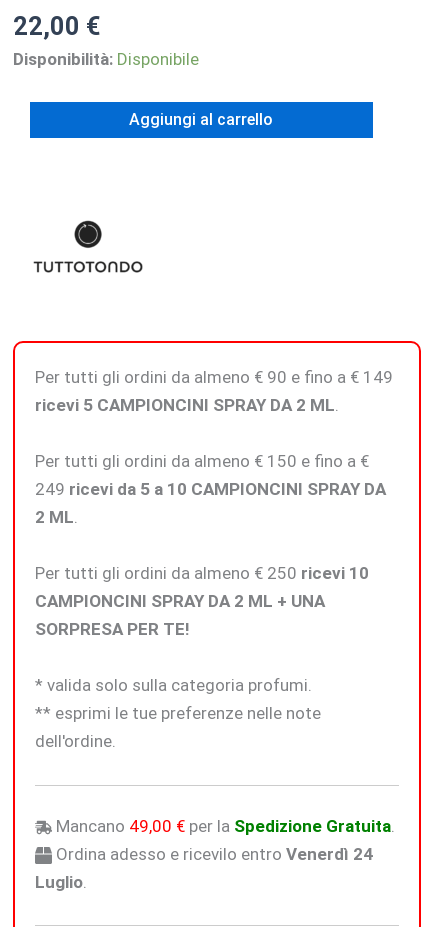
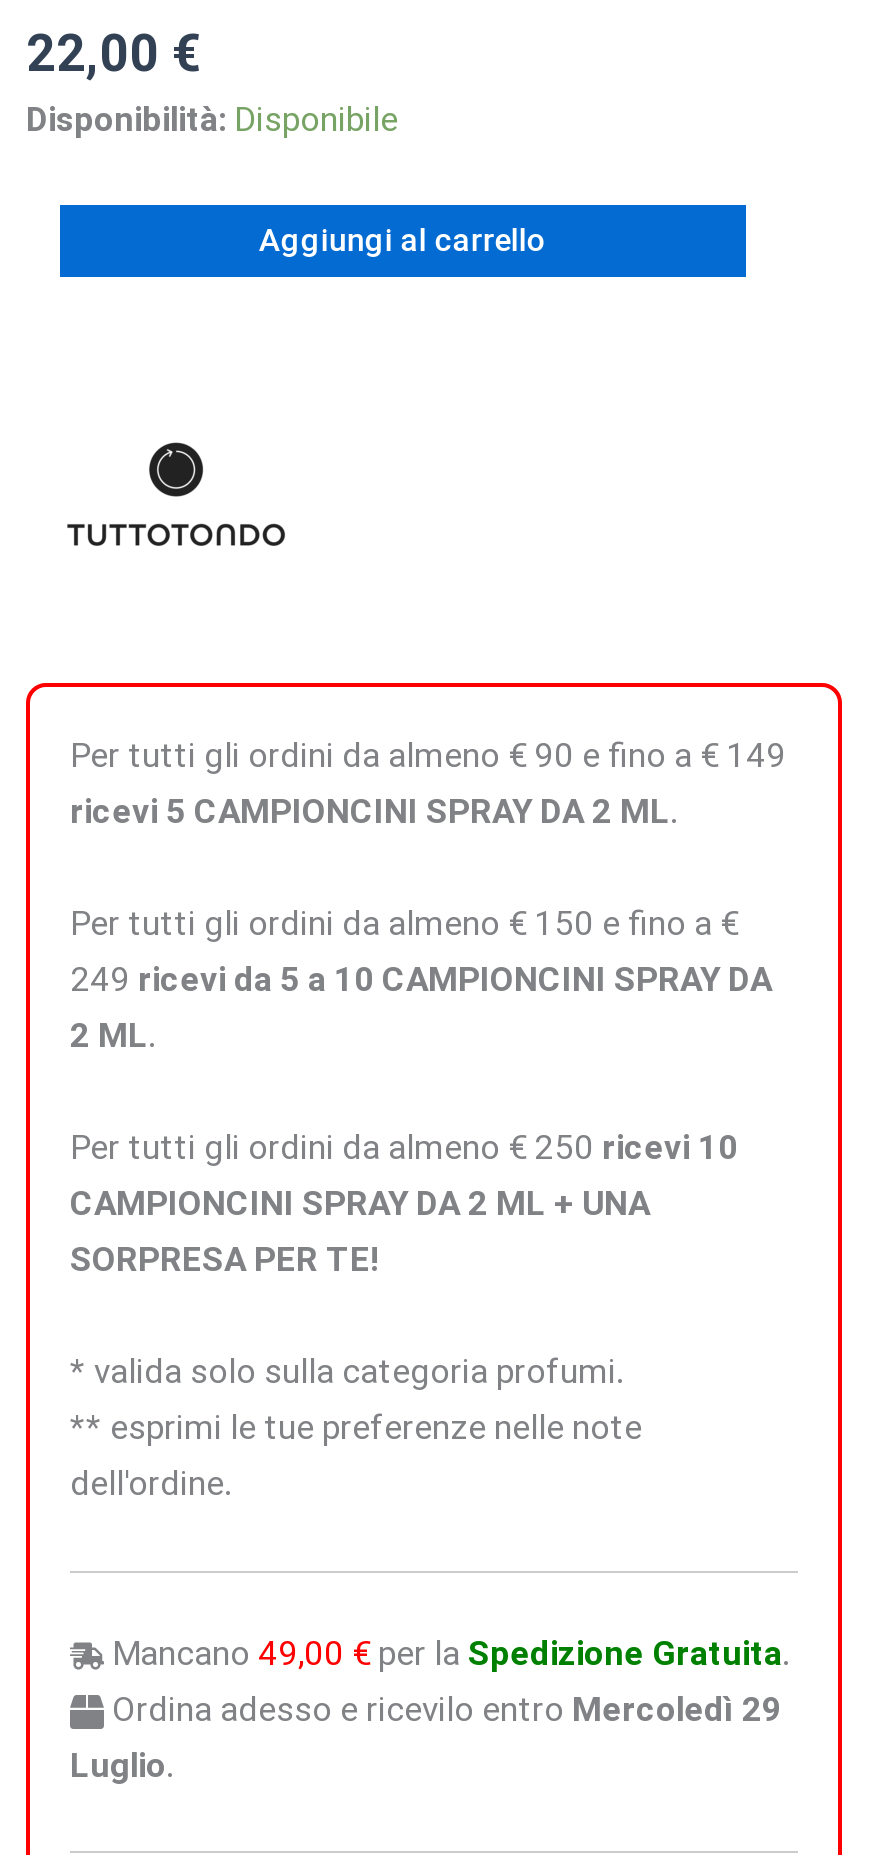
- Ordina adesso e ricevilo entro Venerdì 24
+ Ordina adesso e ricevilo entro Mercoledì 29
